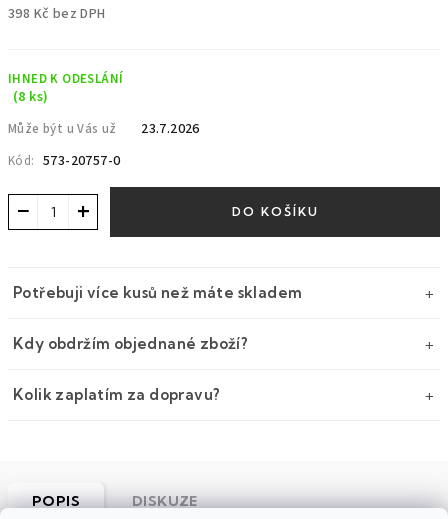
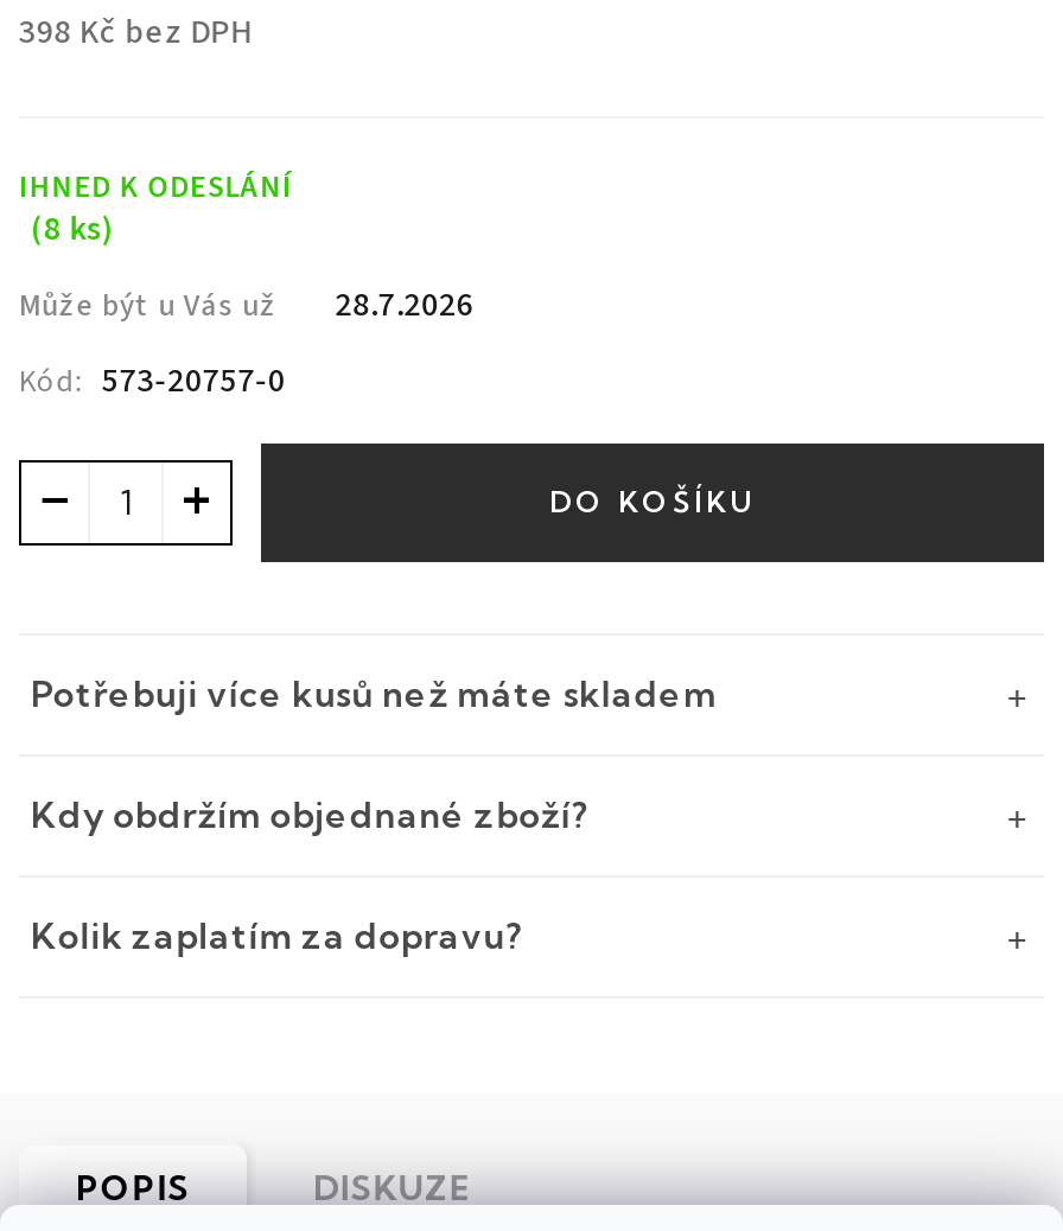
- Může být u Vás už 23.7.2026
+ Může být u Vás už 28.7.2026
